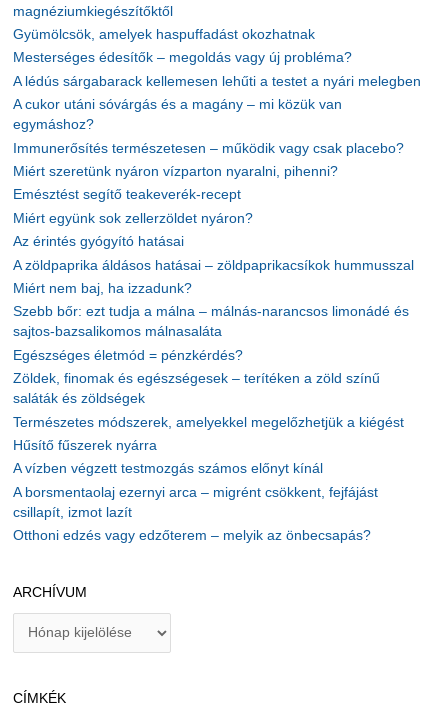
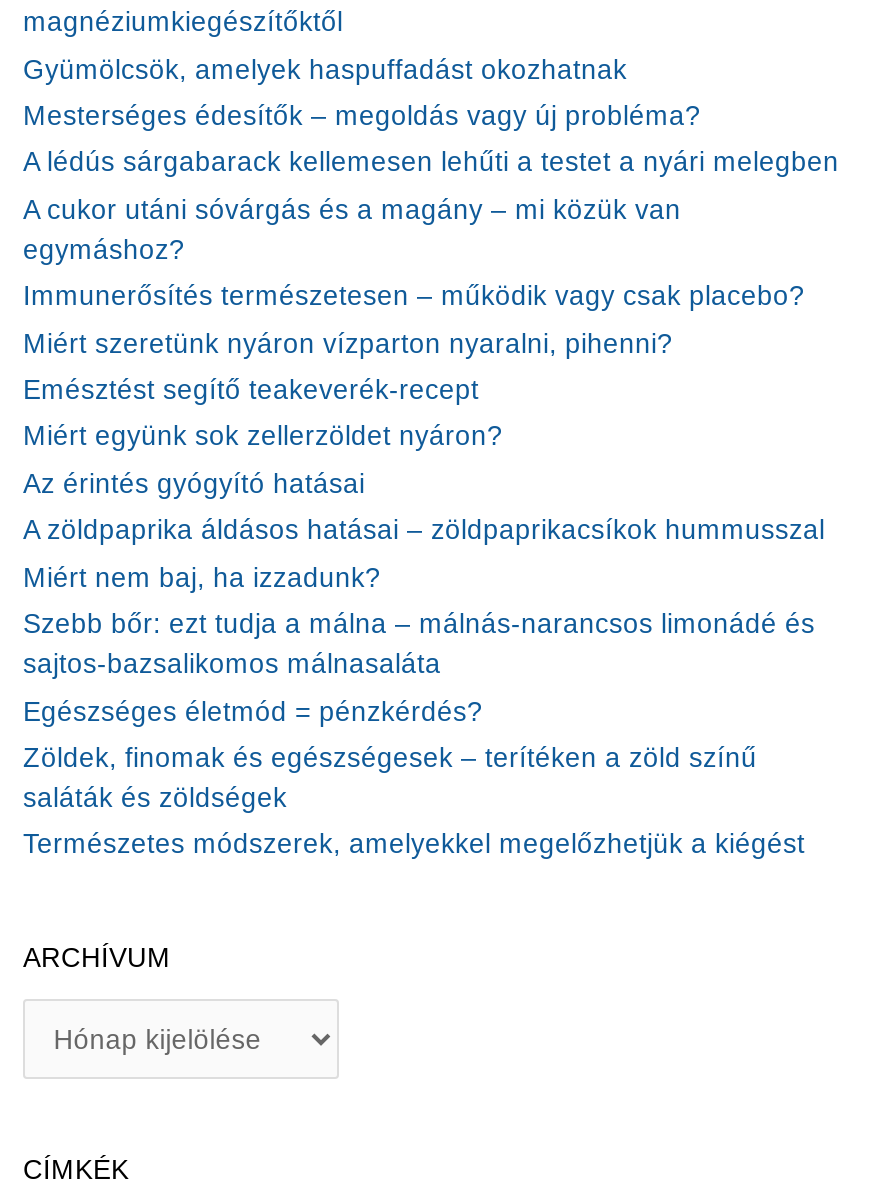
- Hűsítő fűszerek nyárra
- A vízben végzett testmozgás számos előnyt kínál
- A borsmentaolaj ezernyi arca – migrént csökkent, fejfájást
- csillapít, izmot lazít
- Otthoni edzés vagy edzőterem – melyik az önbecsapás?
